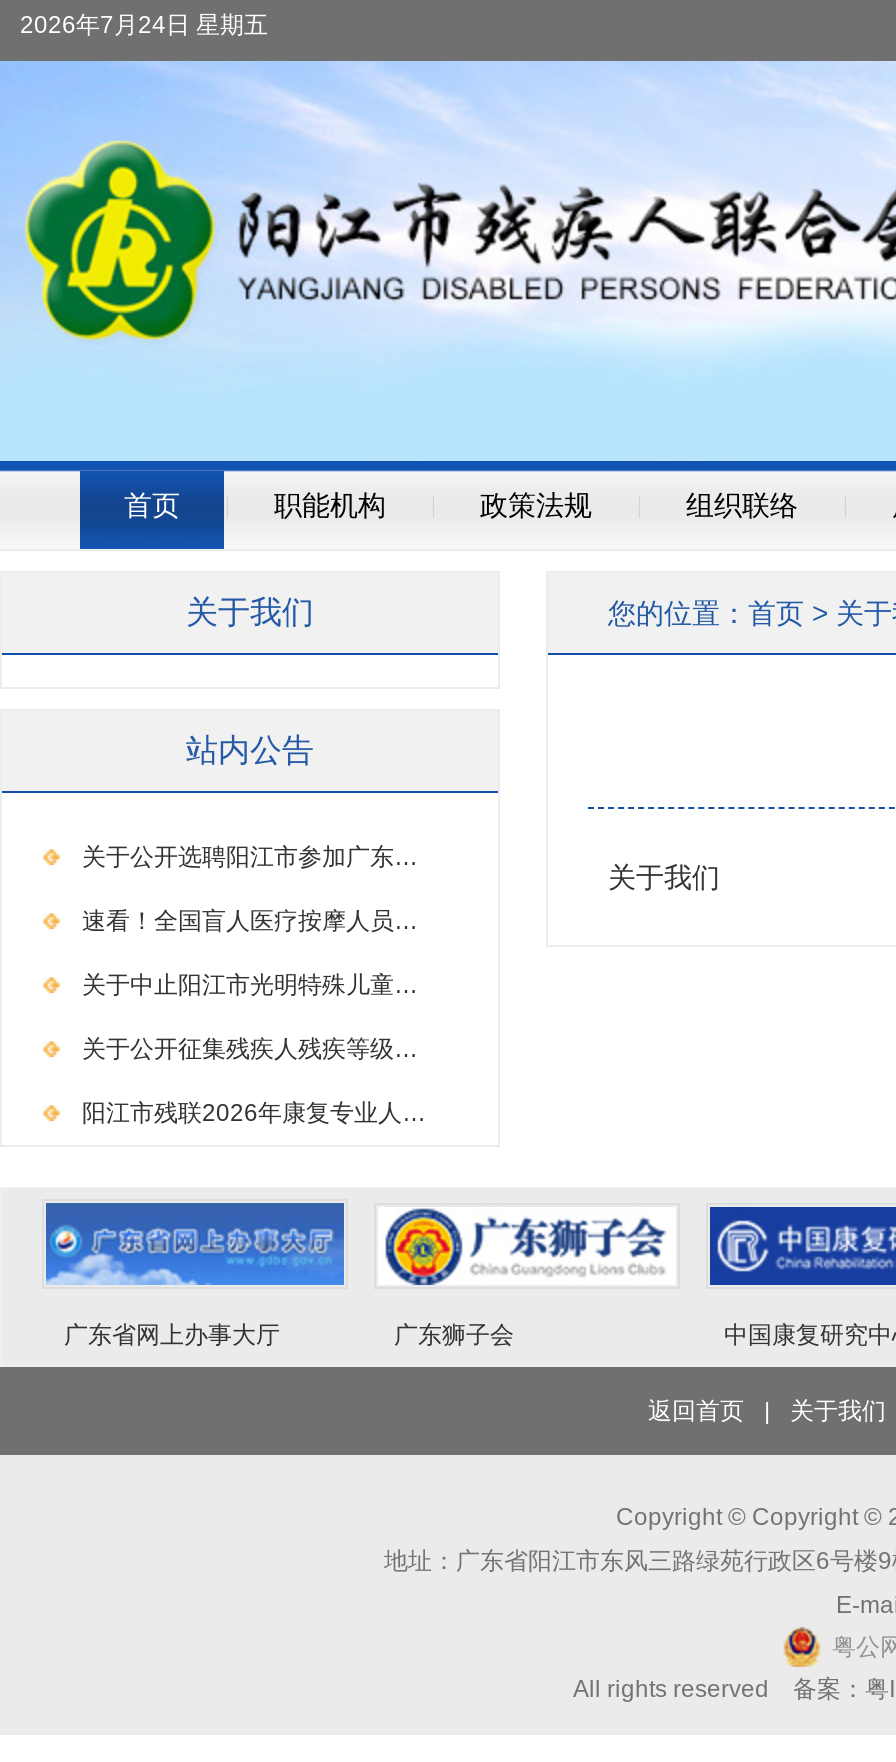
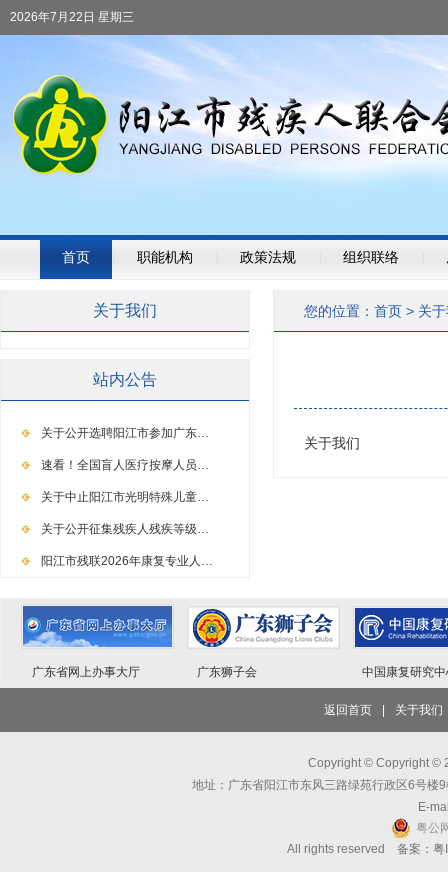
- 2026年7月24日 星期五
+ 2026年7月22日 星期三
